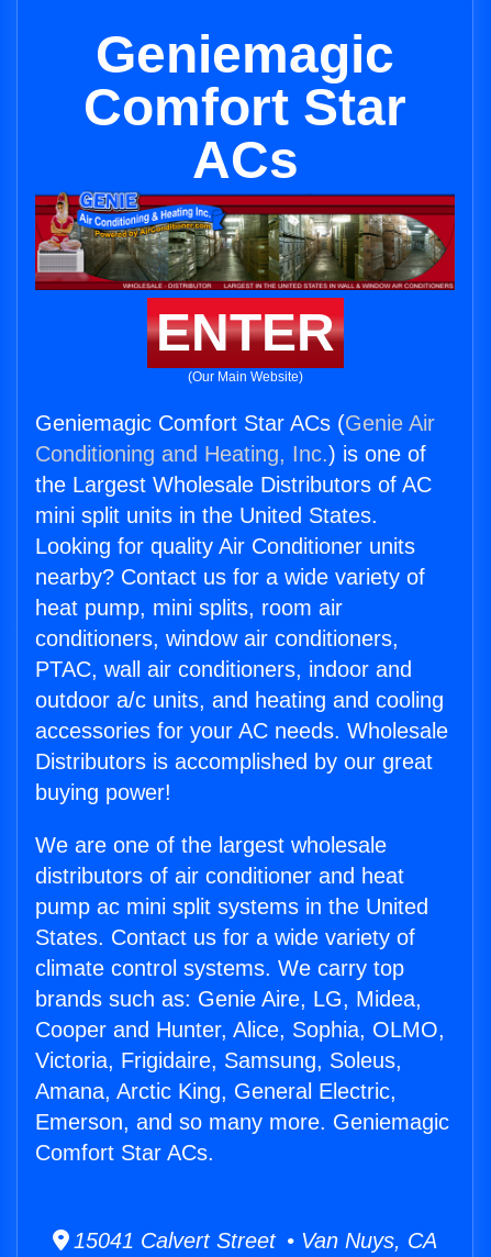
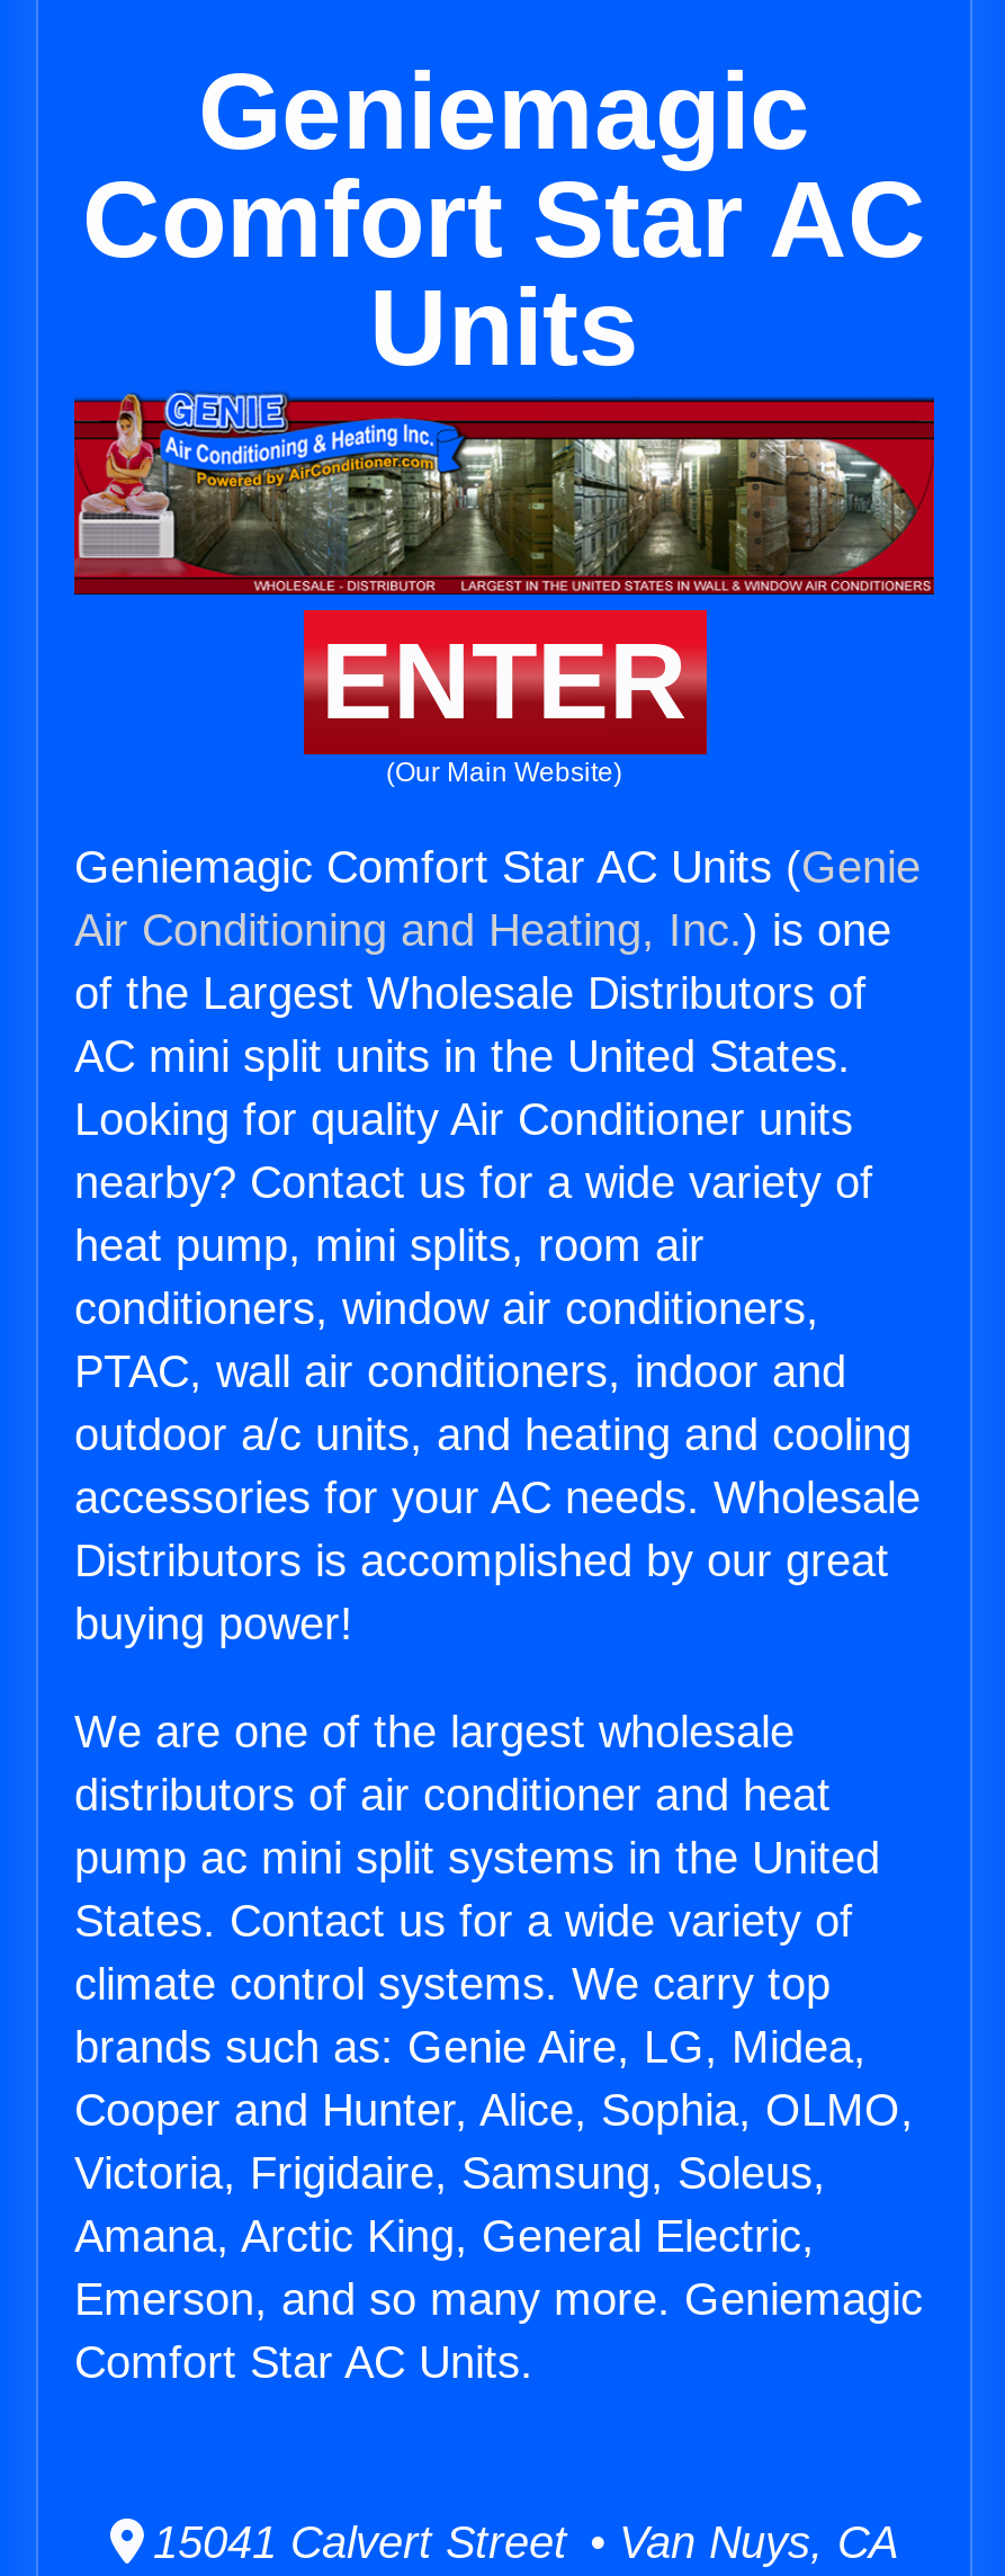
- Comfort Star
- ACs
+ Comfort Star AC
+ Units

- Geniemagic Comfort Star ACs (Genie Air
- Conditioning and Heating, Inc.) is one of
- the Largest Wholesale Distributors of AC
- mini split units in the United States.
+ Geniemagic Comfort Star AC Units (Genie
+ Air Conditioning and Heating, Inc.) is one
+ of the Largest Wholesale Distributors of
+ AC mini split units in the United States.

- Comfort Star ACs.
+ Comfort Star AC Units.
